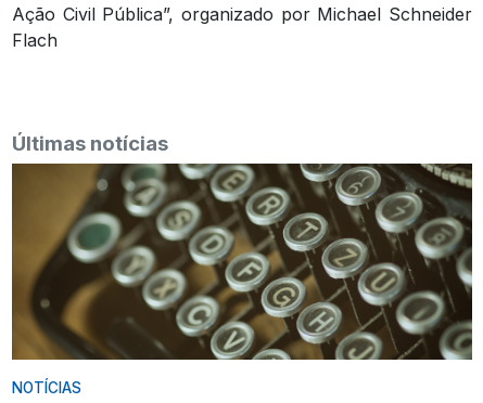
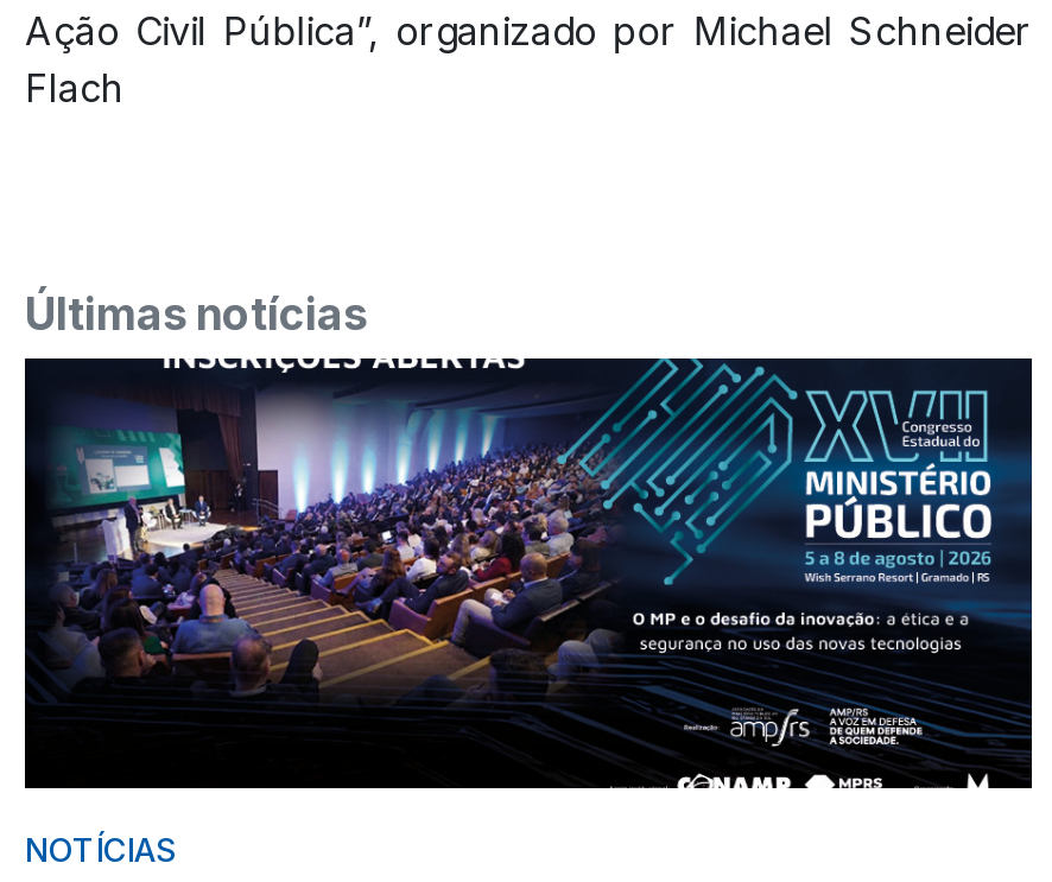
- [image]
+ [image]
